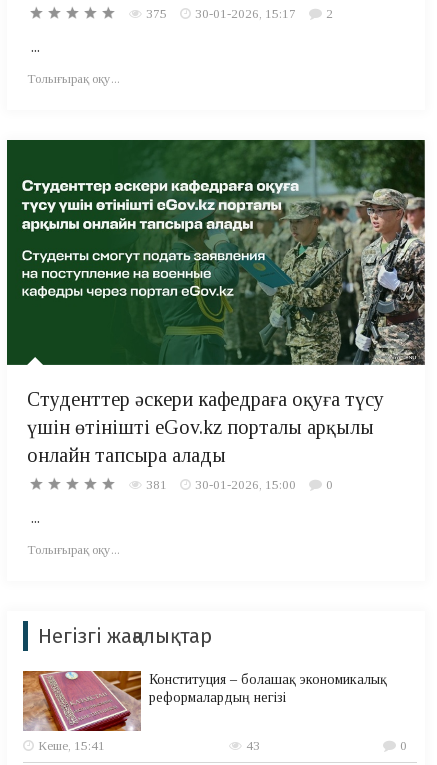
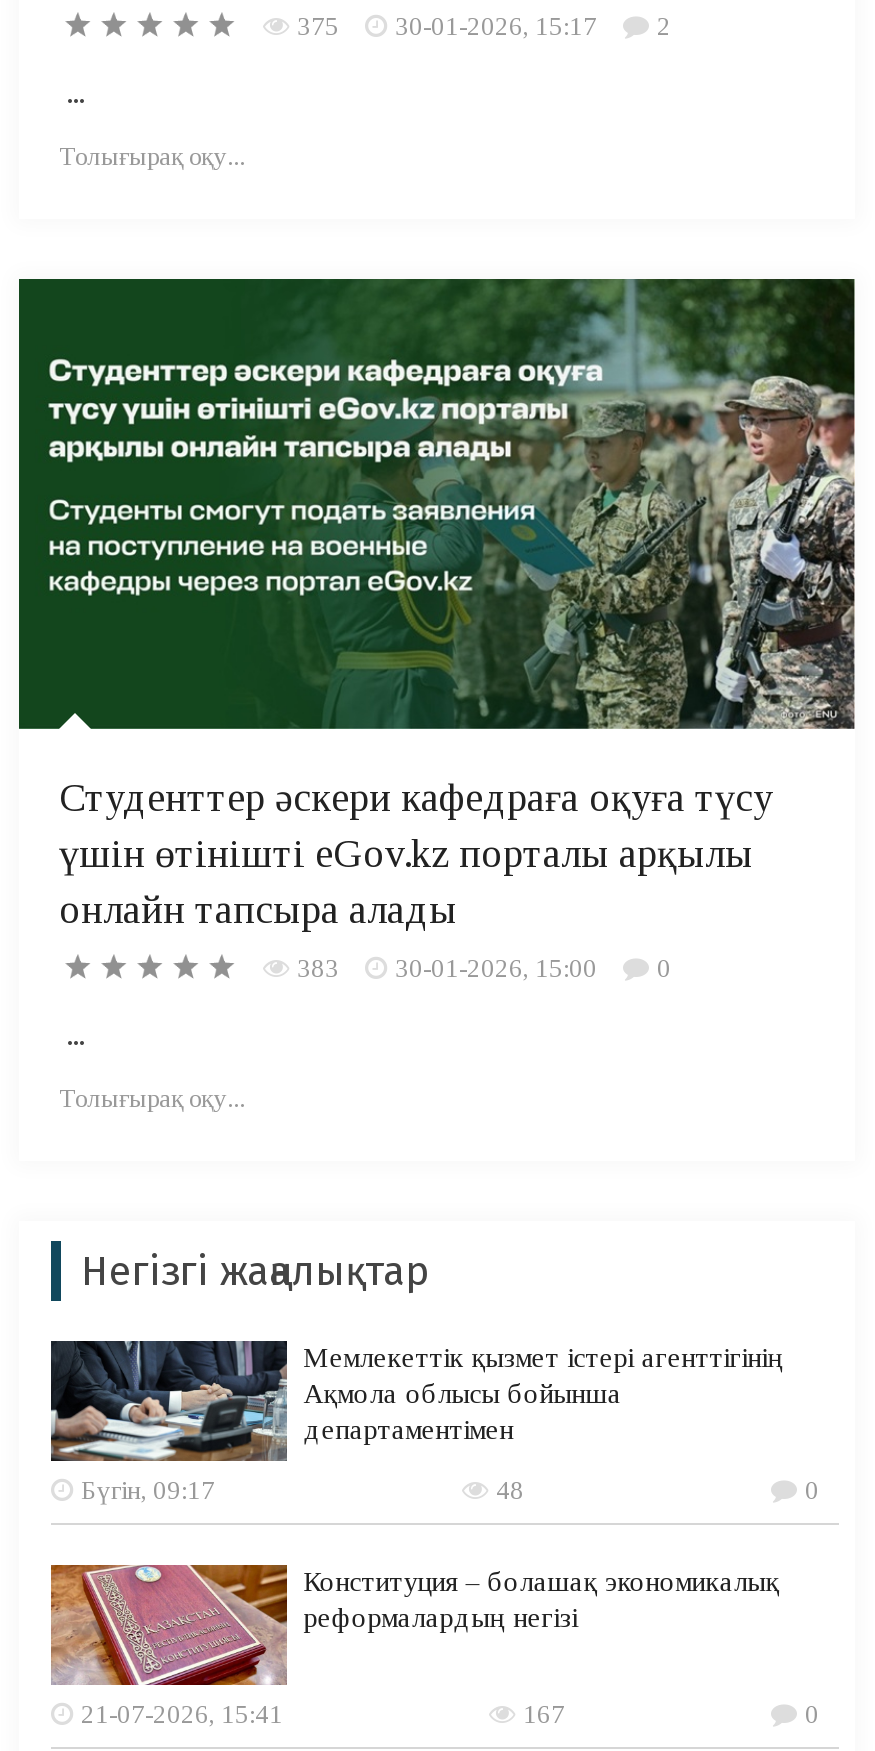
- 381 30-01-2026, 15:00 0
+ 383 30-01-2026, 15:00 0

+ [image]
+ Мемлекеттік қызмет істері агенттігінің
+ Ақмола облысы бойынша
+ департаментімен
+ Бүгін, 09:17
+ 48
+ 0

- Кеше, 15:41
- 43
+ 21-07-2026, 15:41
+ 167
